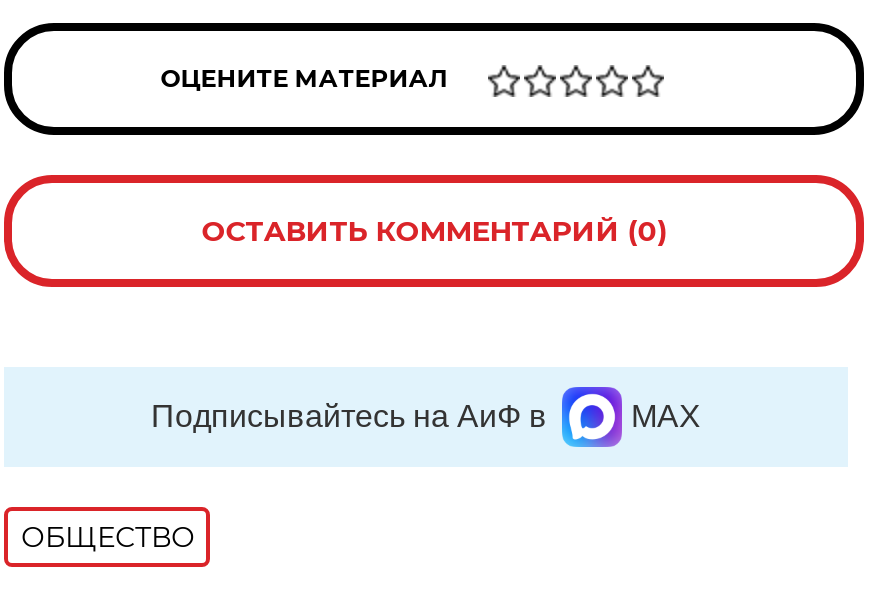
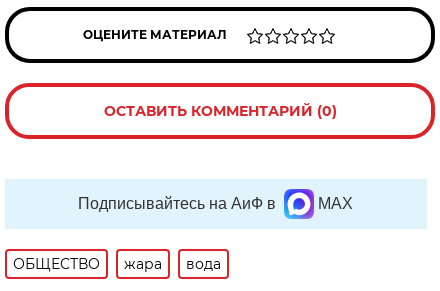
+ жара
+ вода
